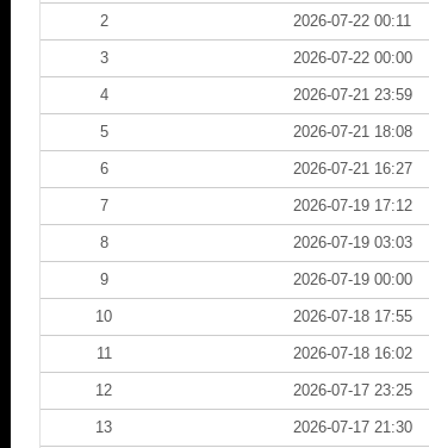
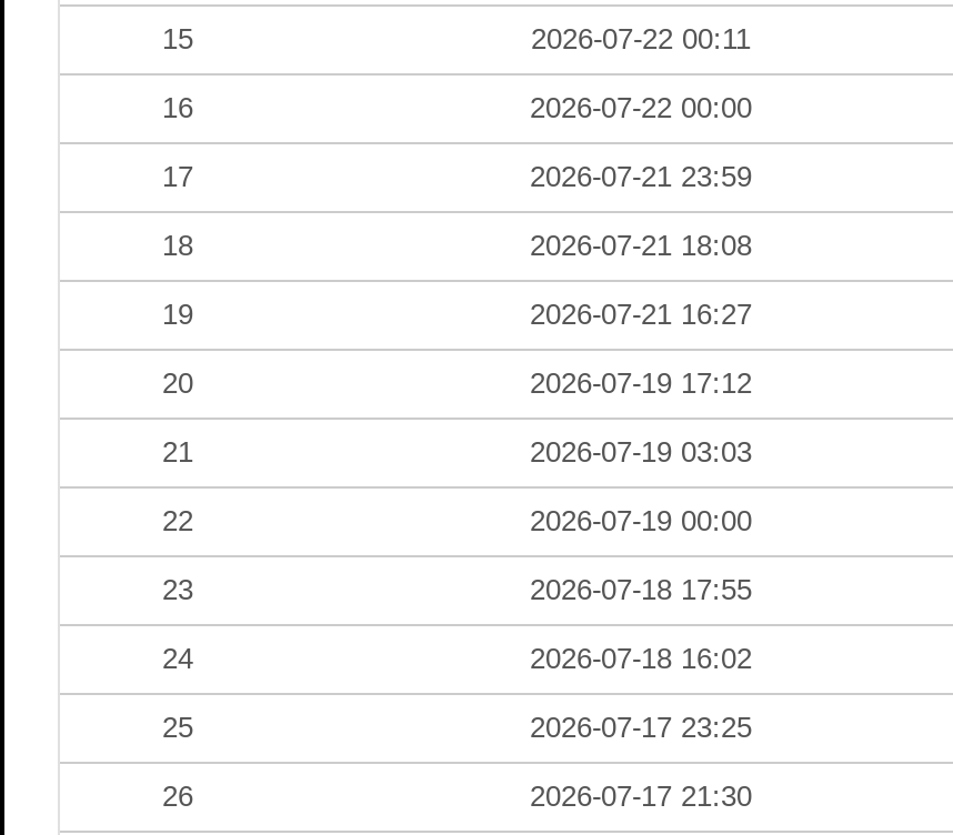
- 2
+ 15

- 3
+ 16

- 4
+ 17

- 5
+ 18

- 6
+ 19

- 7
+ 20

- 8
+ 21

- 9
+ 22

- 10
+ 23

- 11
+ 24

- 12
+ 25

- 13
+ 26
